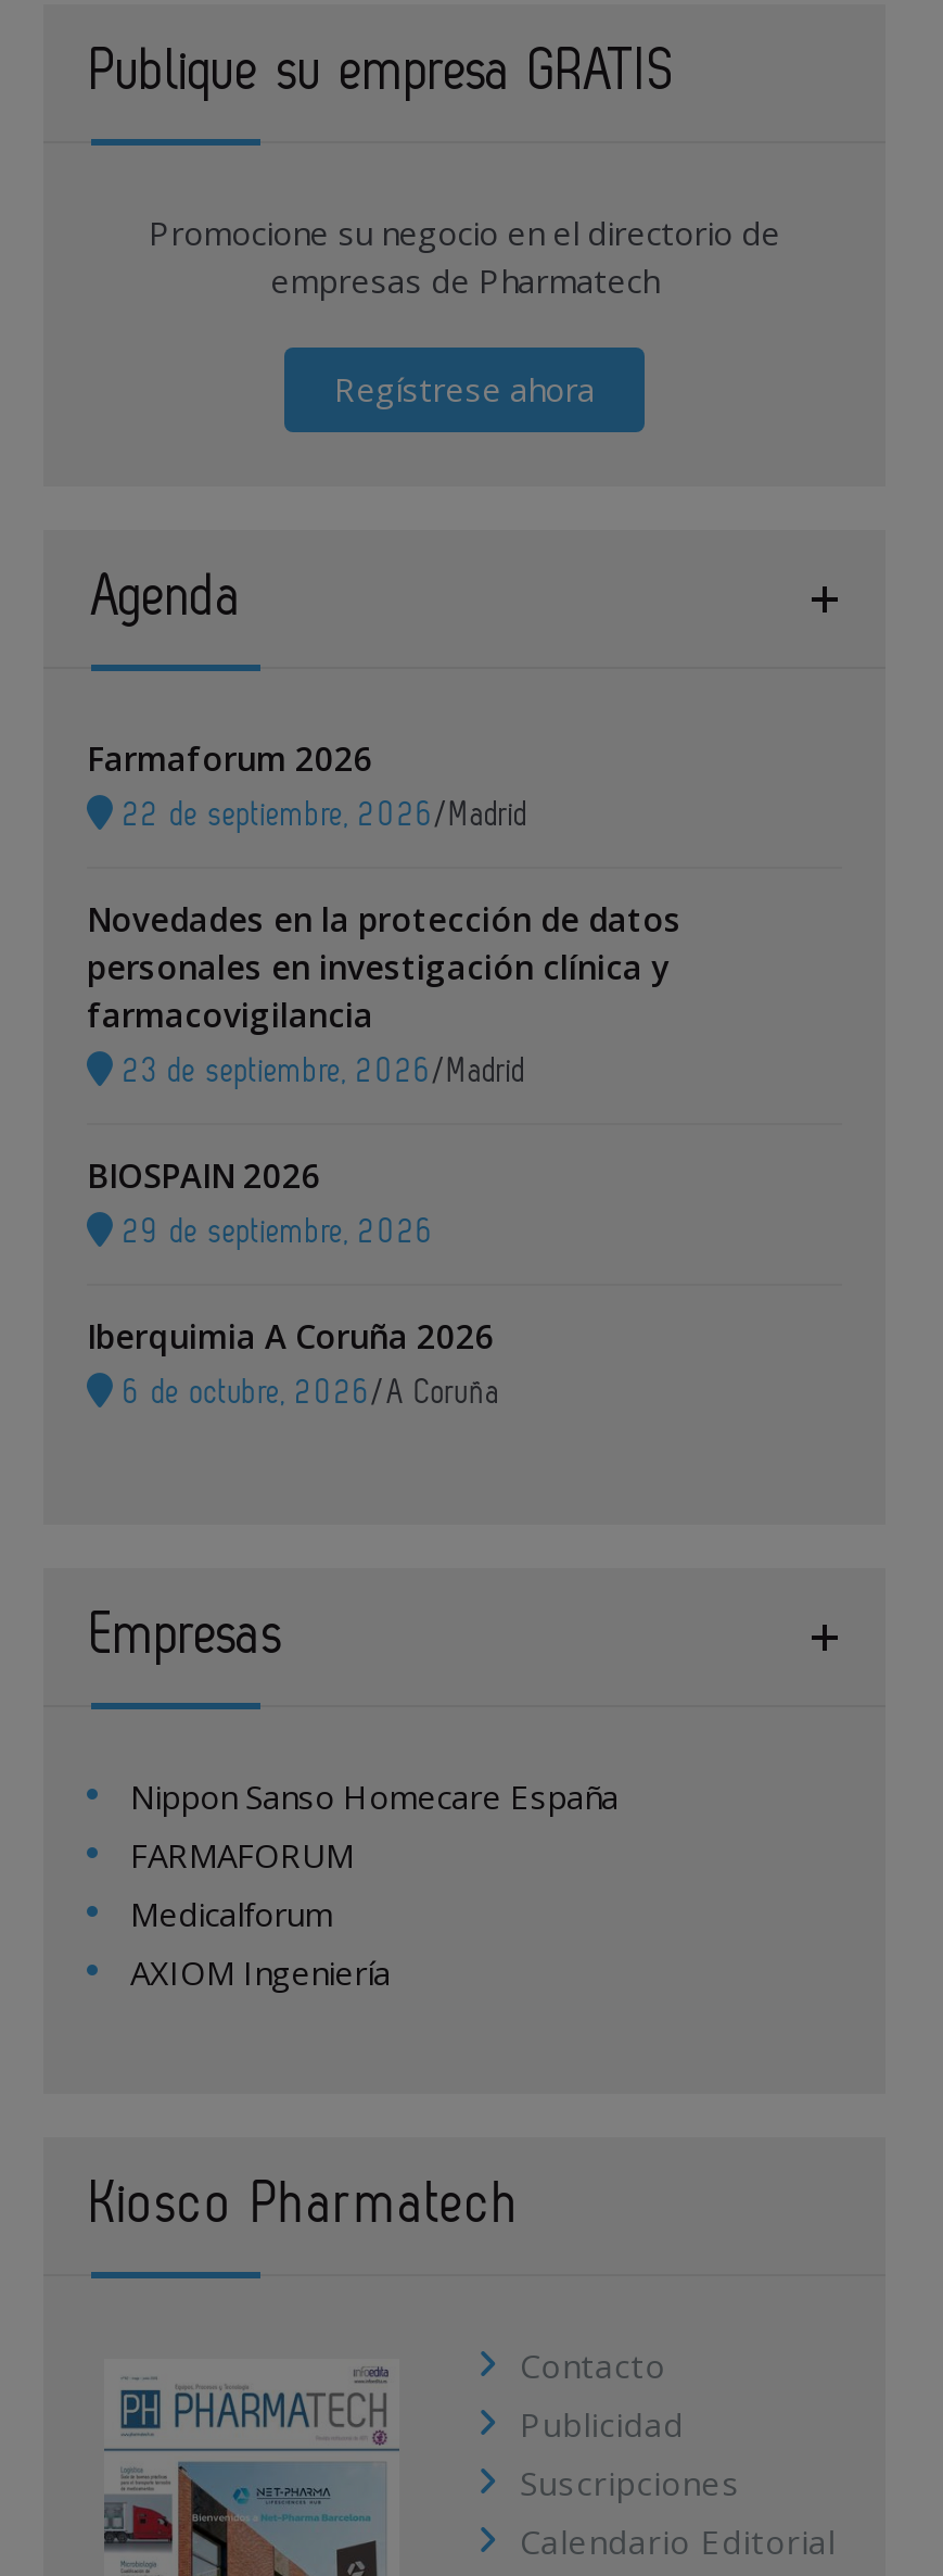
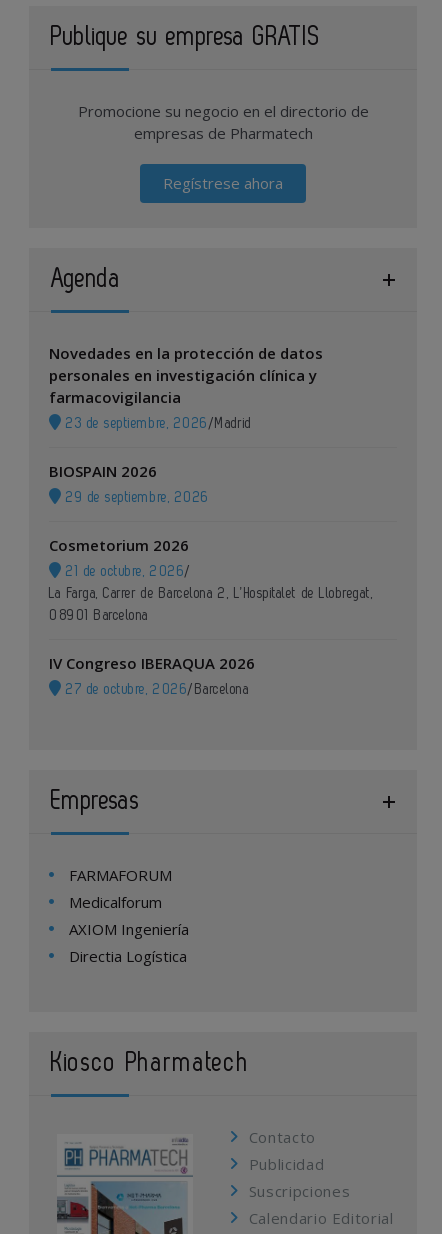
- Farmaforum 2026
- 22 de septiembre, 2026/Madrid

moved up: Novedades en la protección de datos | personales en investigación clínica y | farmacovigilancia | 23 de septiembre, 2026/Madrid | BIOSPAIN 2026 | 29 de septiembre, 2026

- Iberquimia A Coruña 2026
- 6 de octubre, 2026 /A Coruña
+ Cosmetorium 2026
+ 21 de octubre, 2026/
+ La Farga, Carrer de Barcelona 2, L’Hospitalet de Llobregat,
+ 08901 Barcelona
+ IV Congreso IBERAQUA 2026
+ 27 de octubre, 2026/ Barcelona

- Nippon Sanso Homecare España

+ Directia Logística
